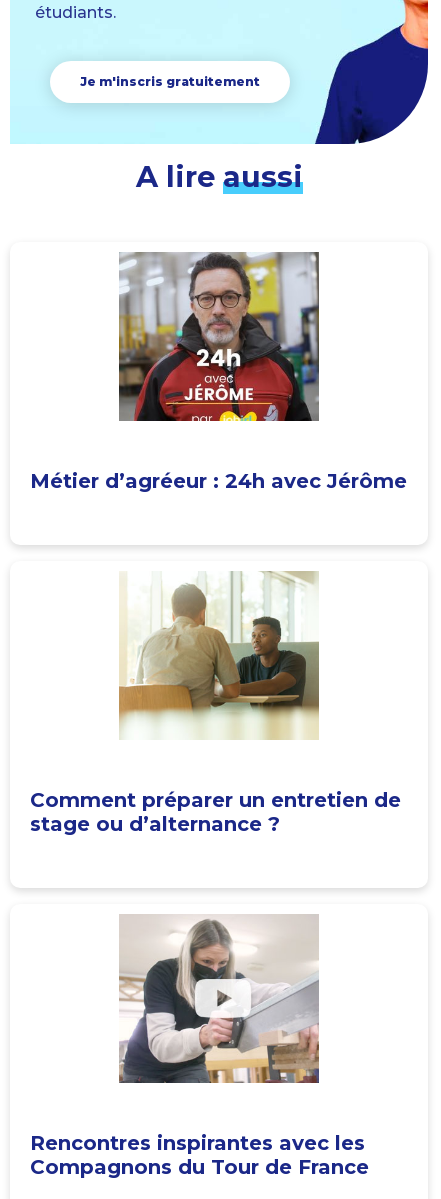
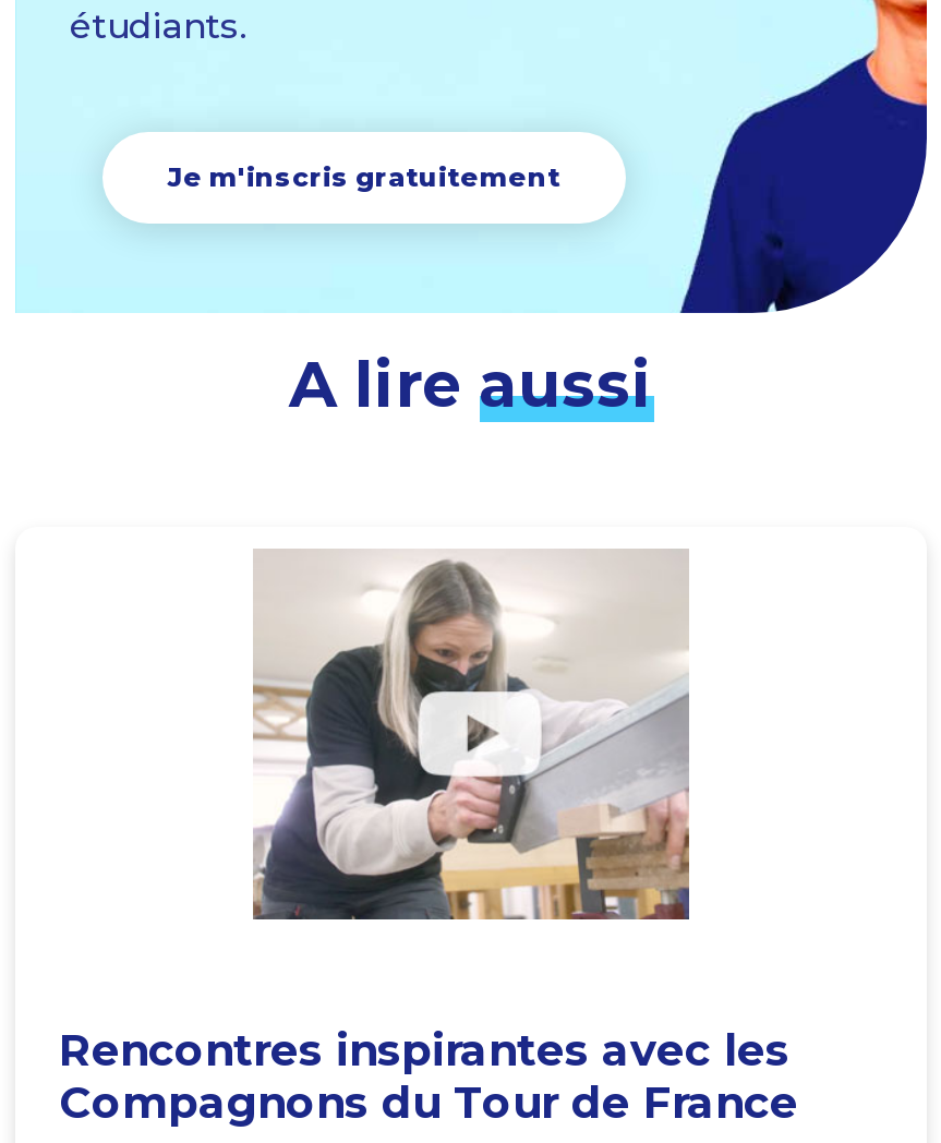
- [image]

- Métier d’agréeur : 24h avec Jérôme

- [image]

- Comment préparer un entretien de
- stage ou d’alternance ?
